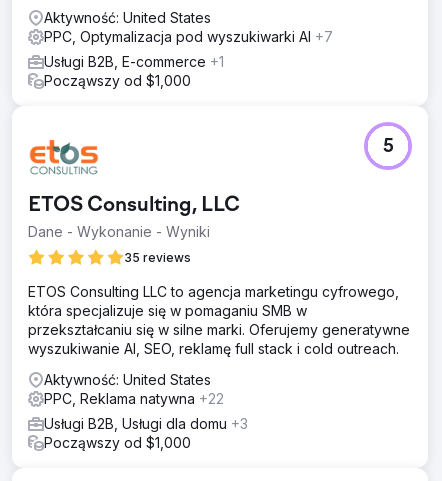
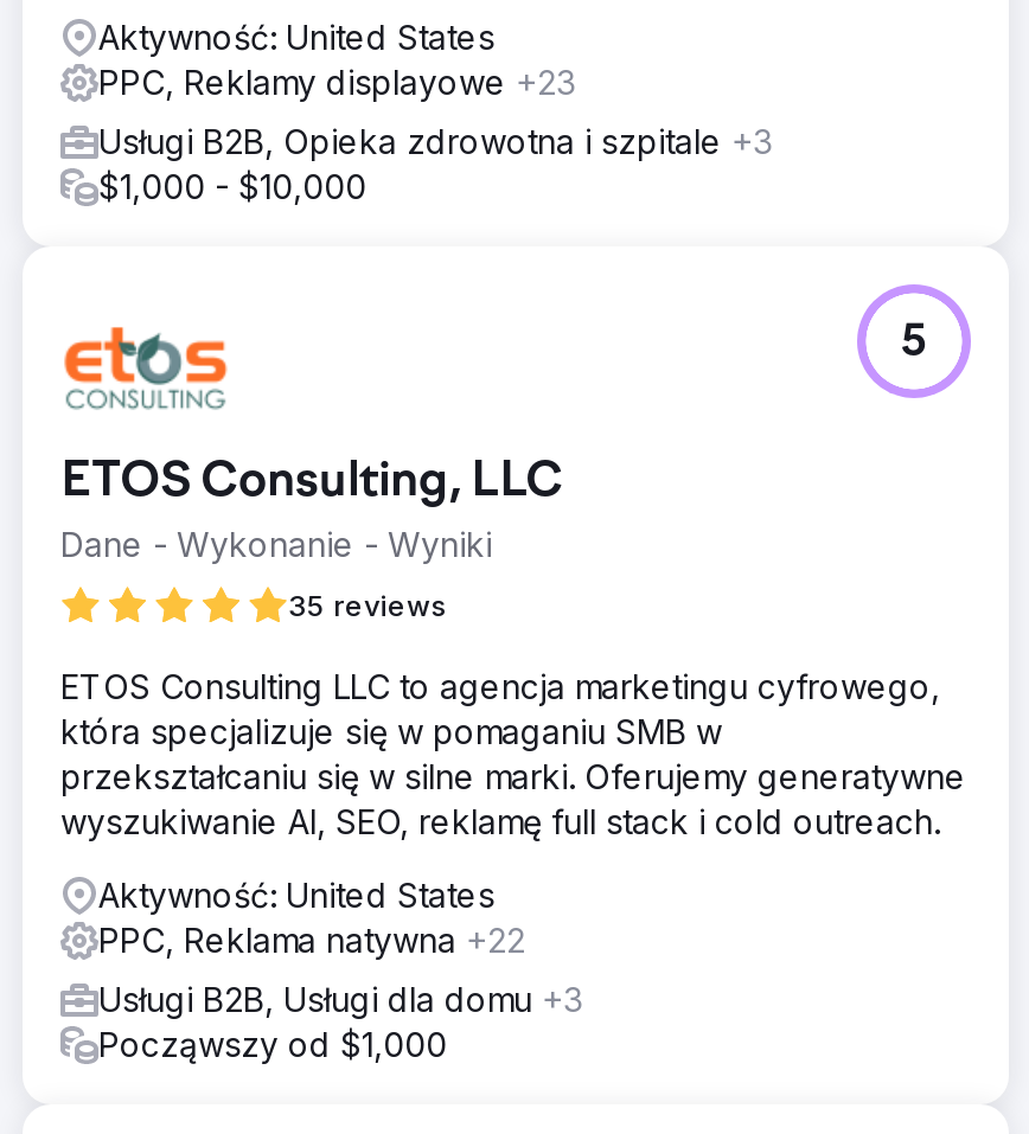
- PPC, Optymalizacja pod wyszukiwarki AI +7
+ PPC, Reklamy displayowe +23

- Usługi B2B, E-commerce +1
- Począwszy od $1,000
+ Usługi B2B, Opieka zdrowotna i szpitale +3
+ $1,000 - $10,000
